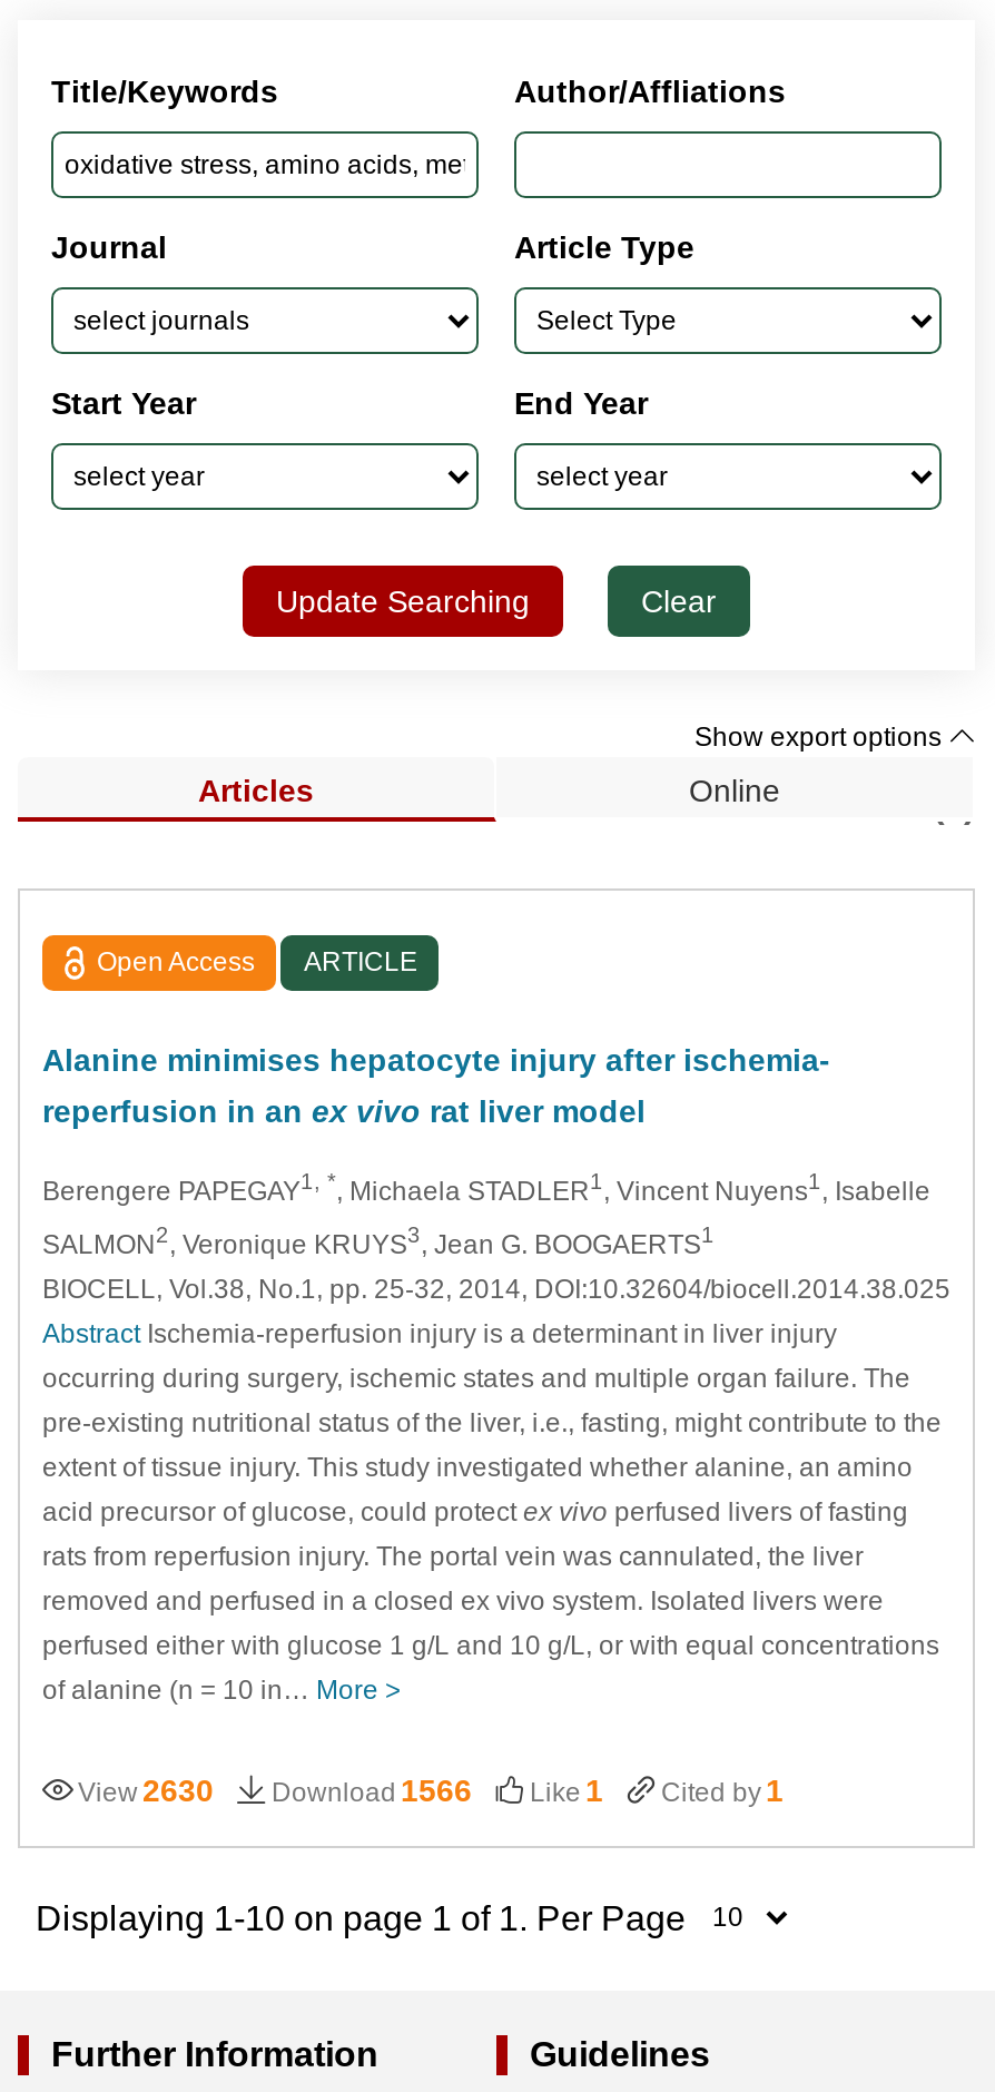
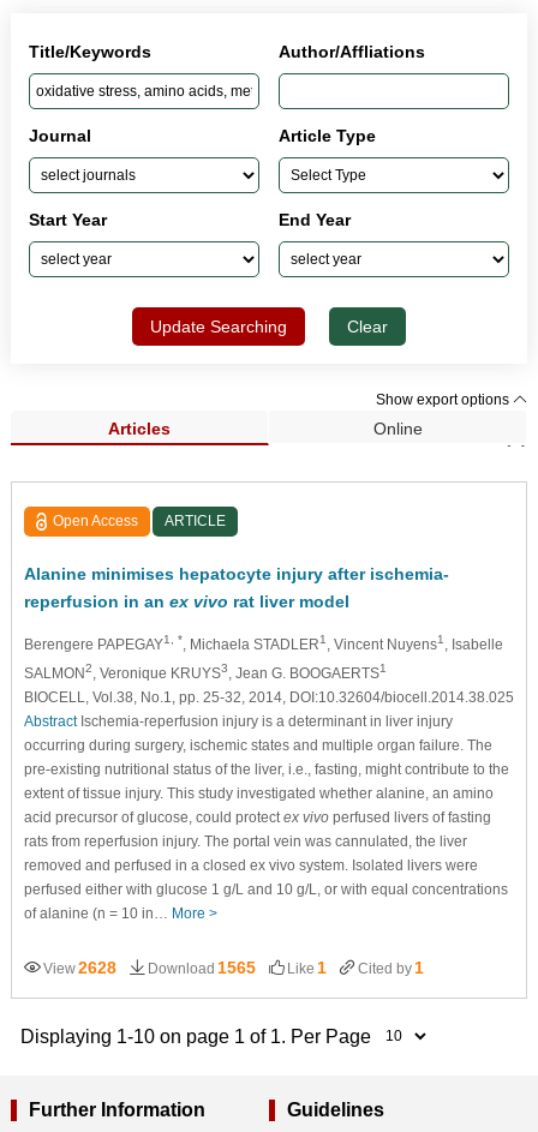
- View 2630
+ View 2628

- Download 1566
+ Download 1565
